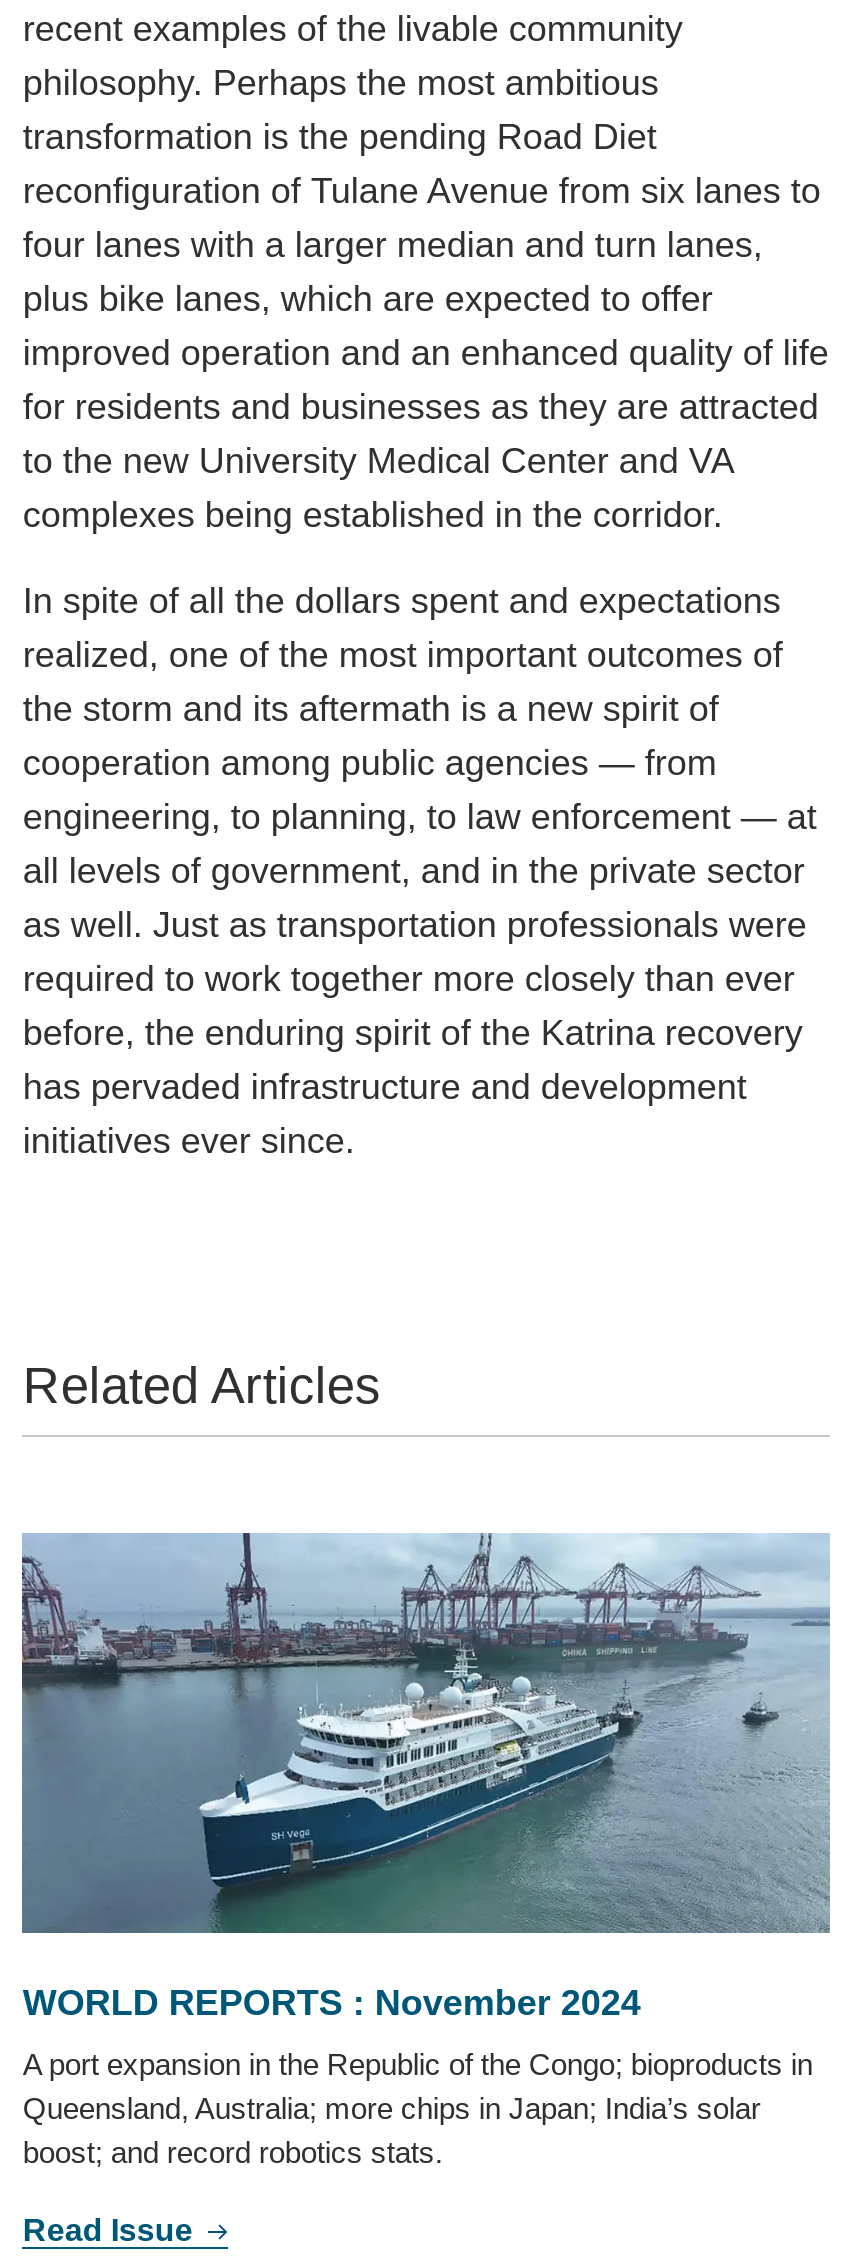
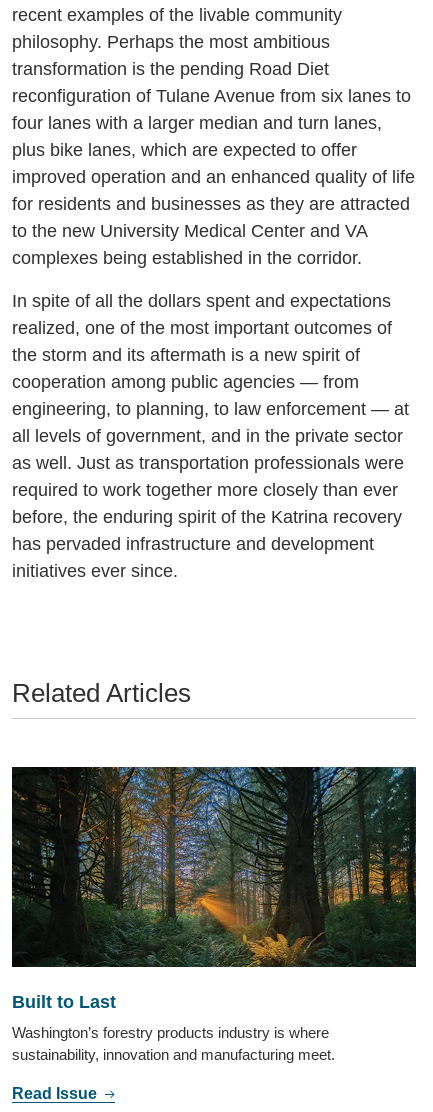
- [image]
- WORLD REPORTS : November 2024
+ [image]
+ Built to Last

- A port expansion in the Republic of the Congo; bioproducts in
- Queensland, Australia; more chips in Japan; India’s solar
- boost; and record robotics stats.
+ Washington’s forestry products industry is where
+ sustainability, innovation and manufacturing meet.
